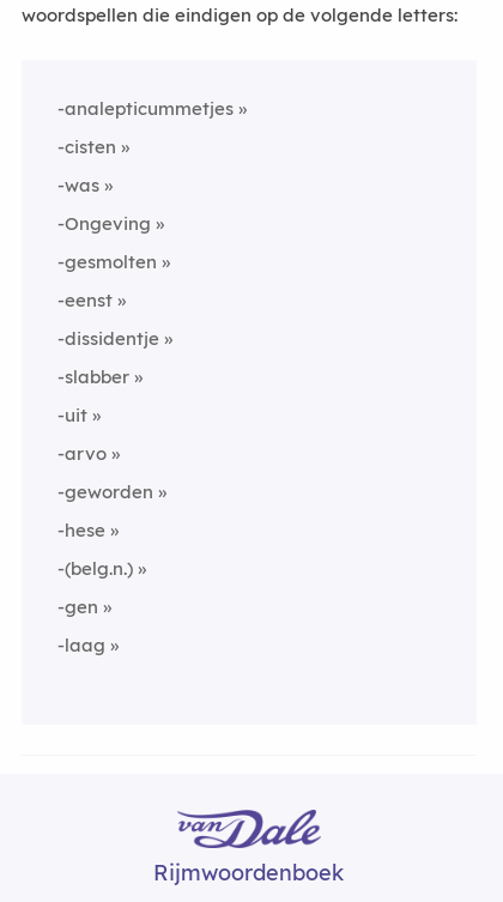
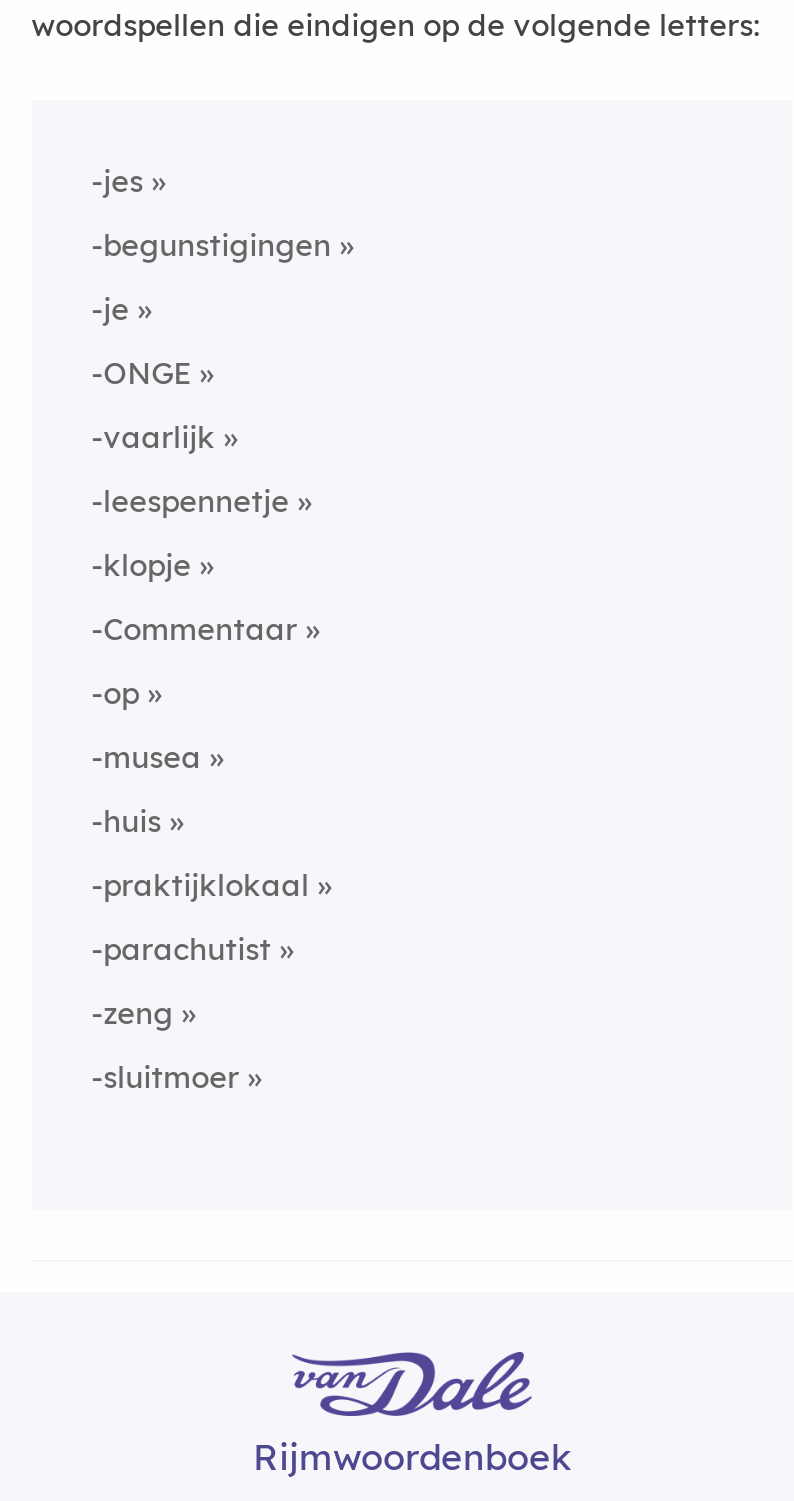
- -analepticummetjes
+ -jes

- -cisten
+ -begunstigingen

- -was
+ -je

- -Ongeving
+ -ONGE

- -gesmolten
+ -vaarlijk

- -eenst
+ -leespennetje

- -dissidentje
+ -klopje

- -slabber
+ -Commentaar

- -uit
+ -op

- -arvo
+ -musea

- -geworden
+ -huis

- -hese
+ -praktijklokaal

- -(belg.n.)
+ -parachutist

- -gen
+ -zeng

- -laag
+ -sluitmoer
